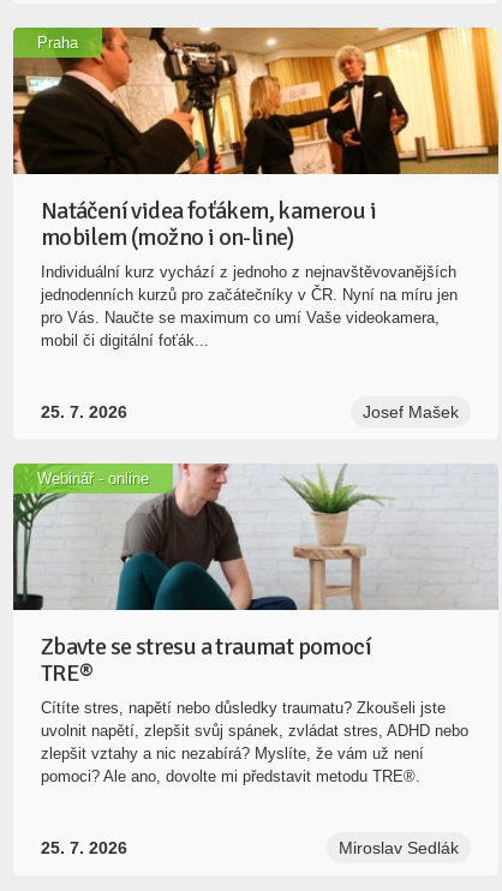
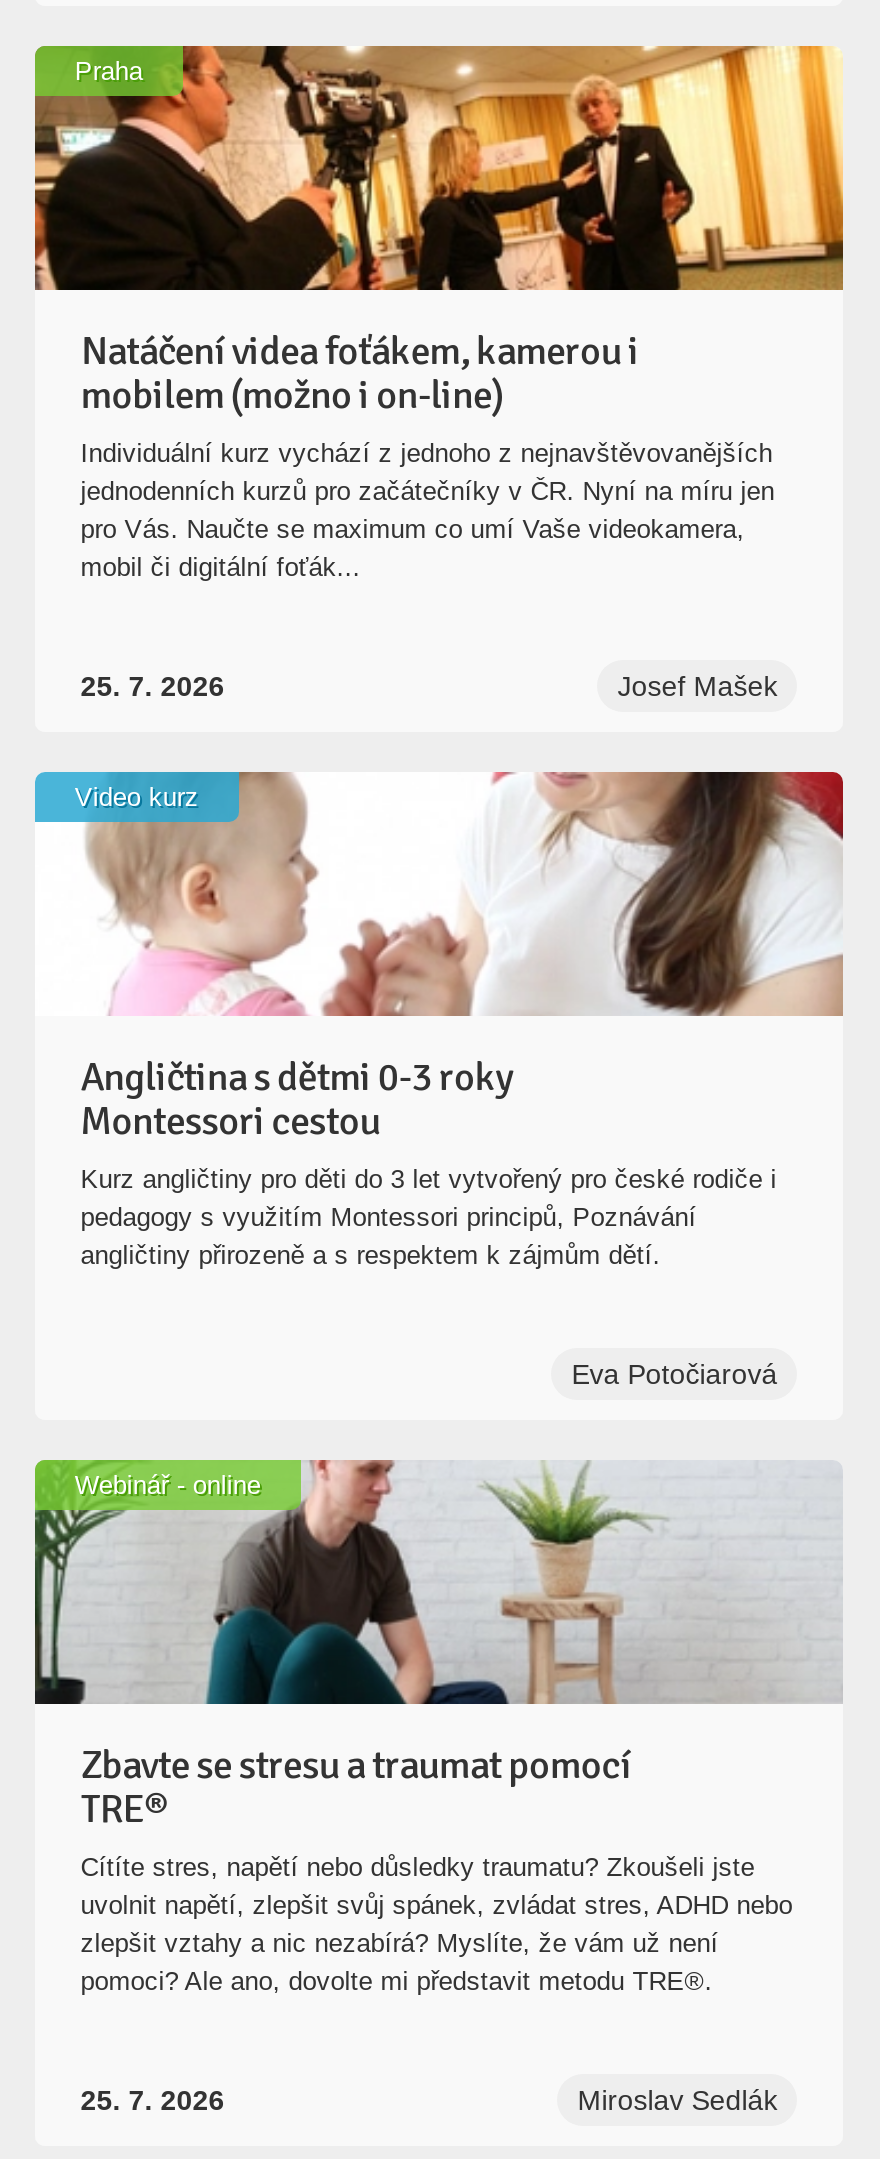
+ [image]
+ Video kurz

+ Angličtina s dětmi 0-3 roky
+ Montessori cestou
+ Kurz angličtiny pro děti do 3 let vytvořený pro české rodiče i
+ pedagogy s využitím Montessori principů, Poznávání
+ angličtiny přirozeně a s respektem k zájmům dětí.

+ Eva Potočiarová
